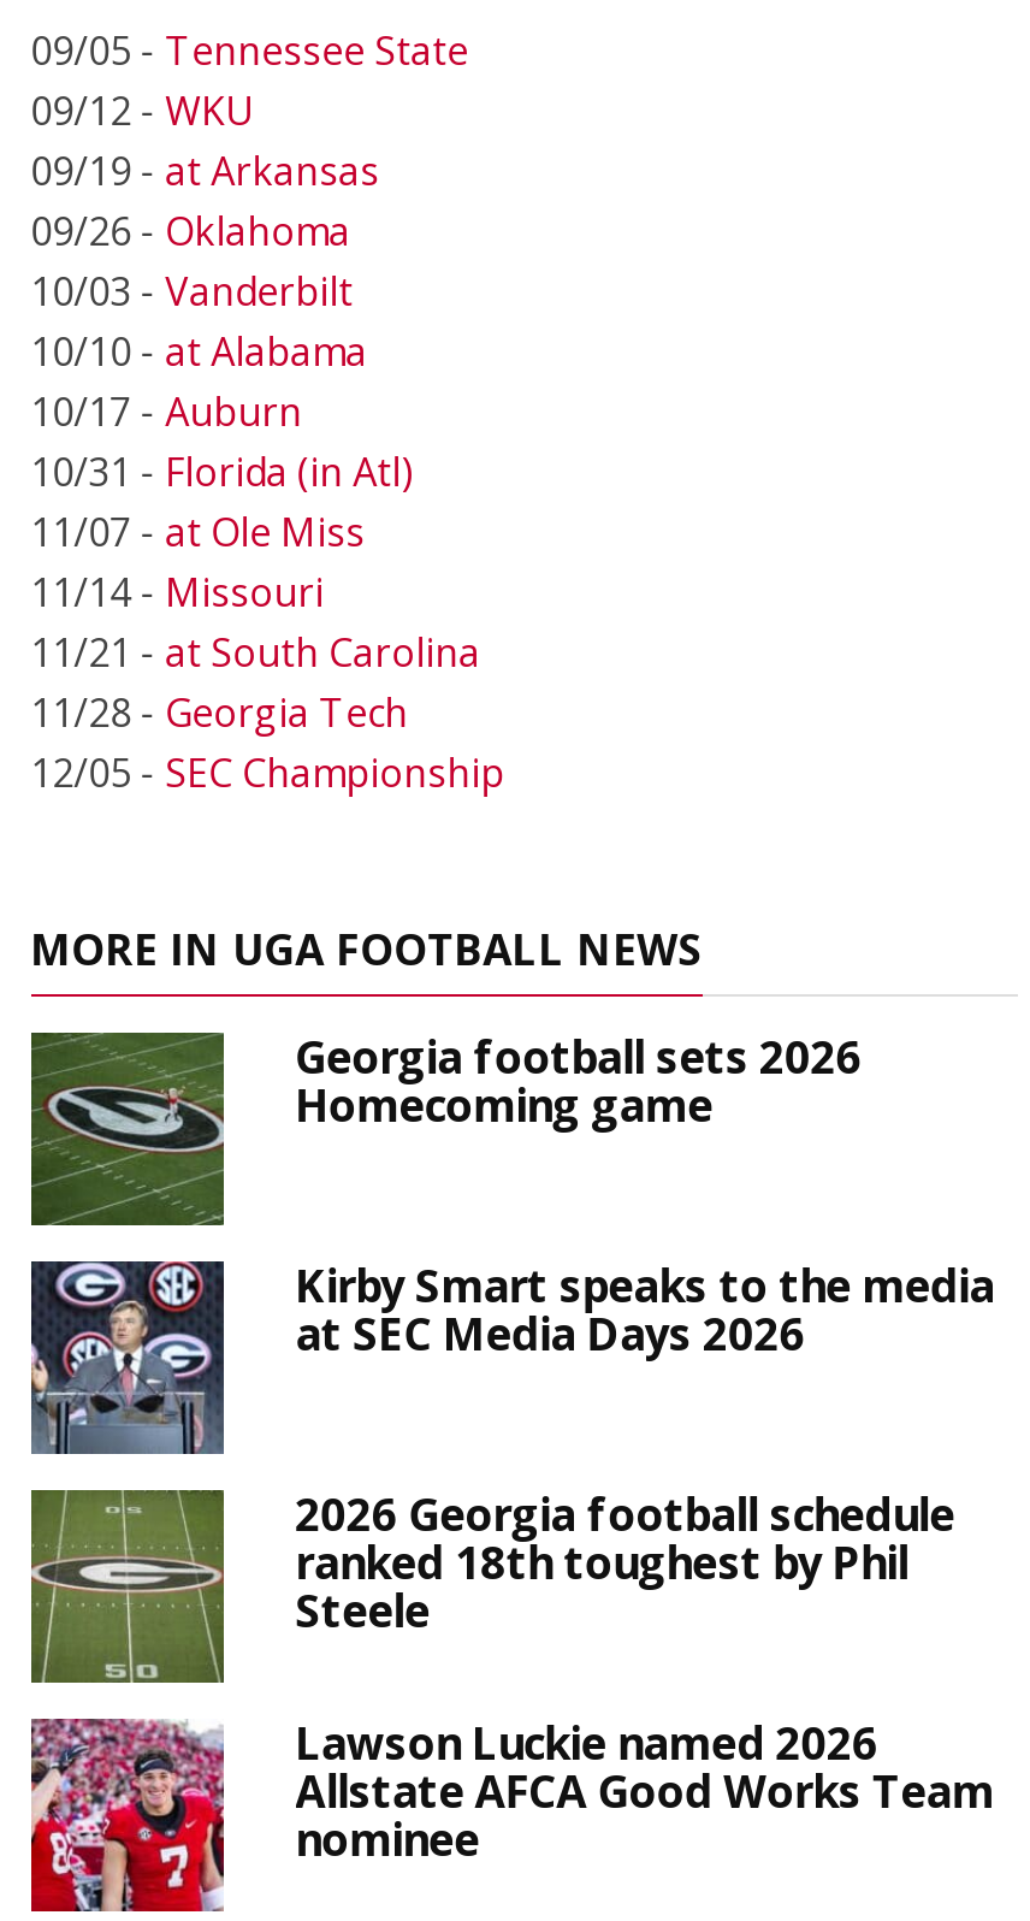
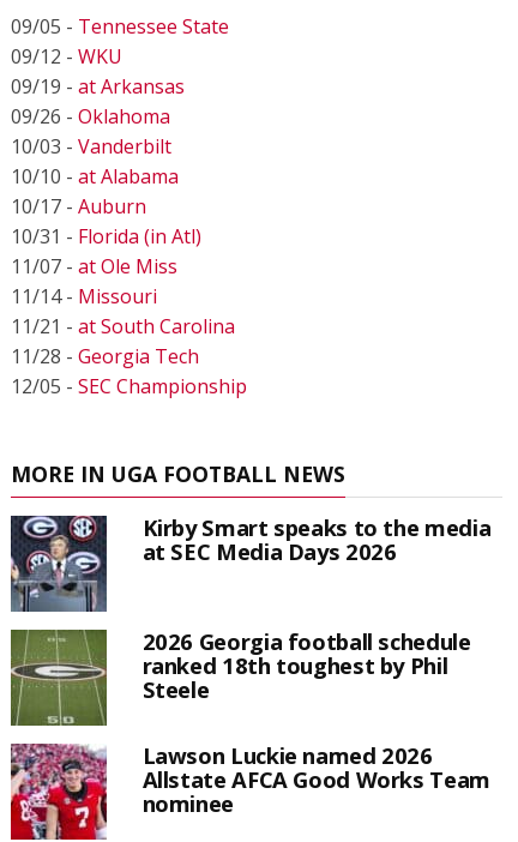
- [image]
- Georgia football sets 2026
- Homecoming game
